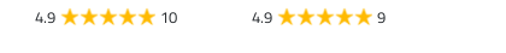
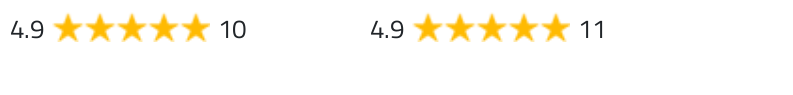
- 9
+ 11
